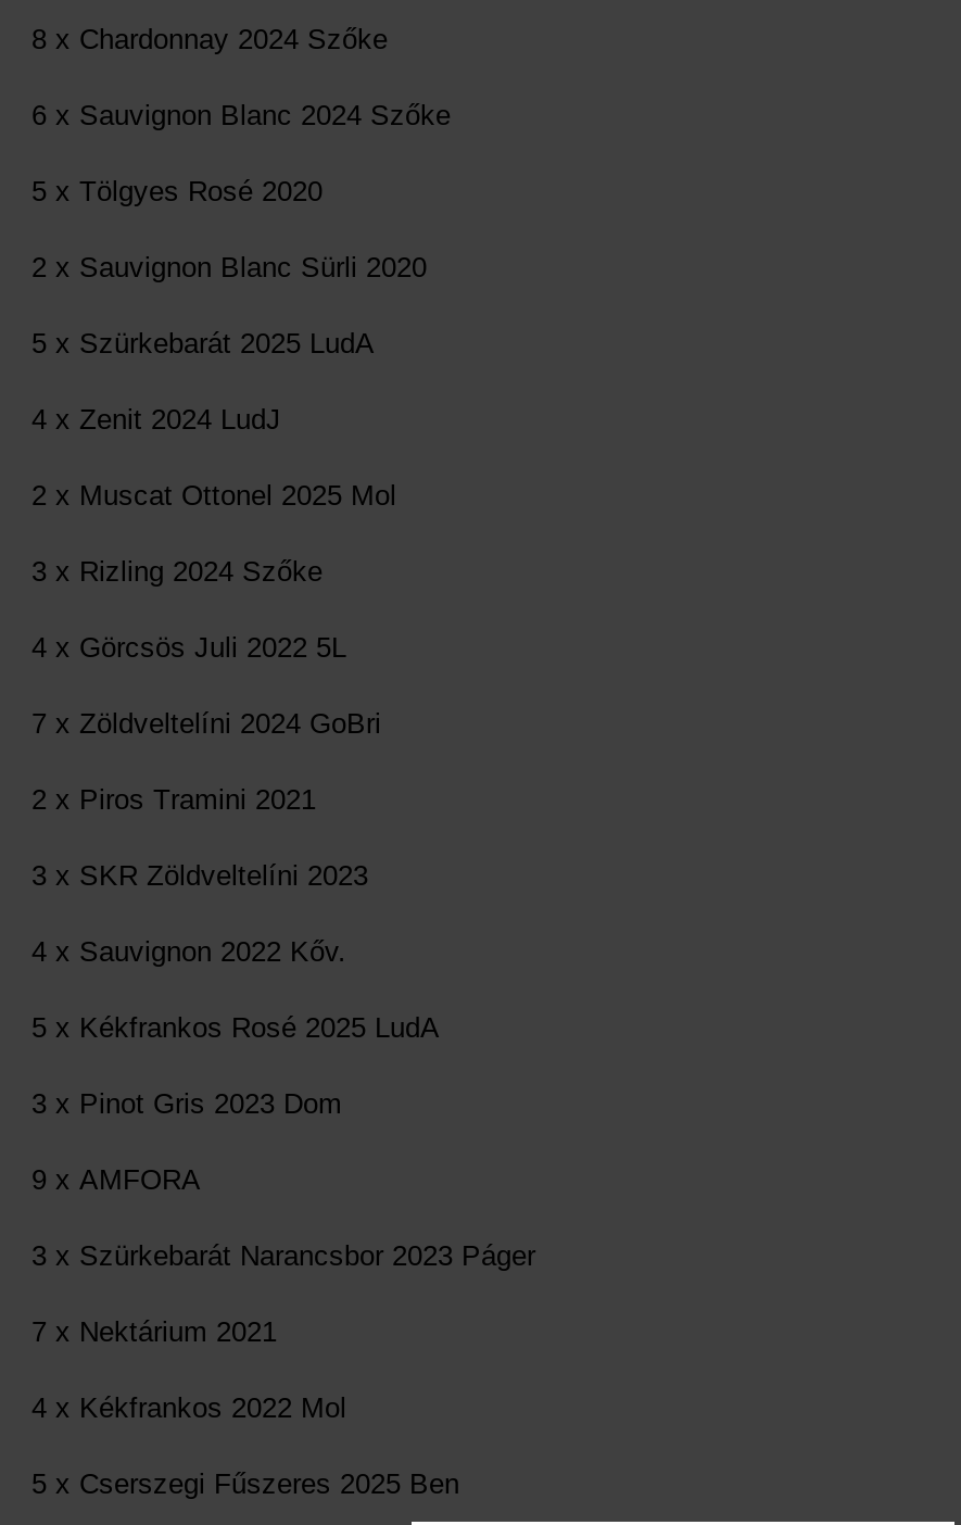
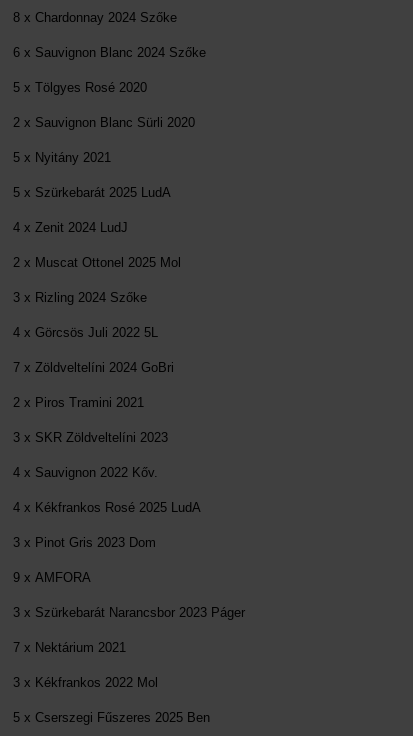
+ 5 x Nyitány 2021

- 5 x Kékfrankos Rosé 2025 LudA
+ 4 x Kékfrankos Rosé 2025 LudA

- 4 x Kékfrankos 2022 Mol
+ 3 x Kékfrankos 2022 Mol
